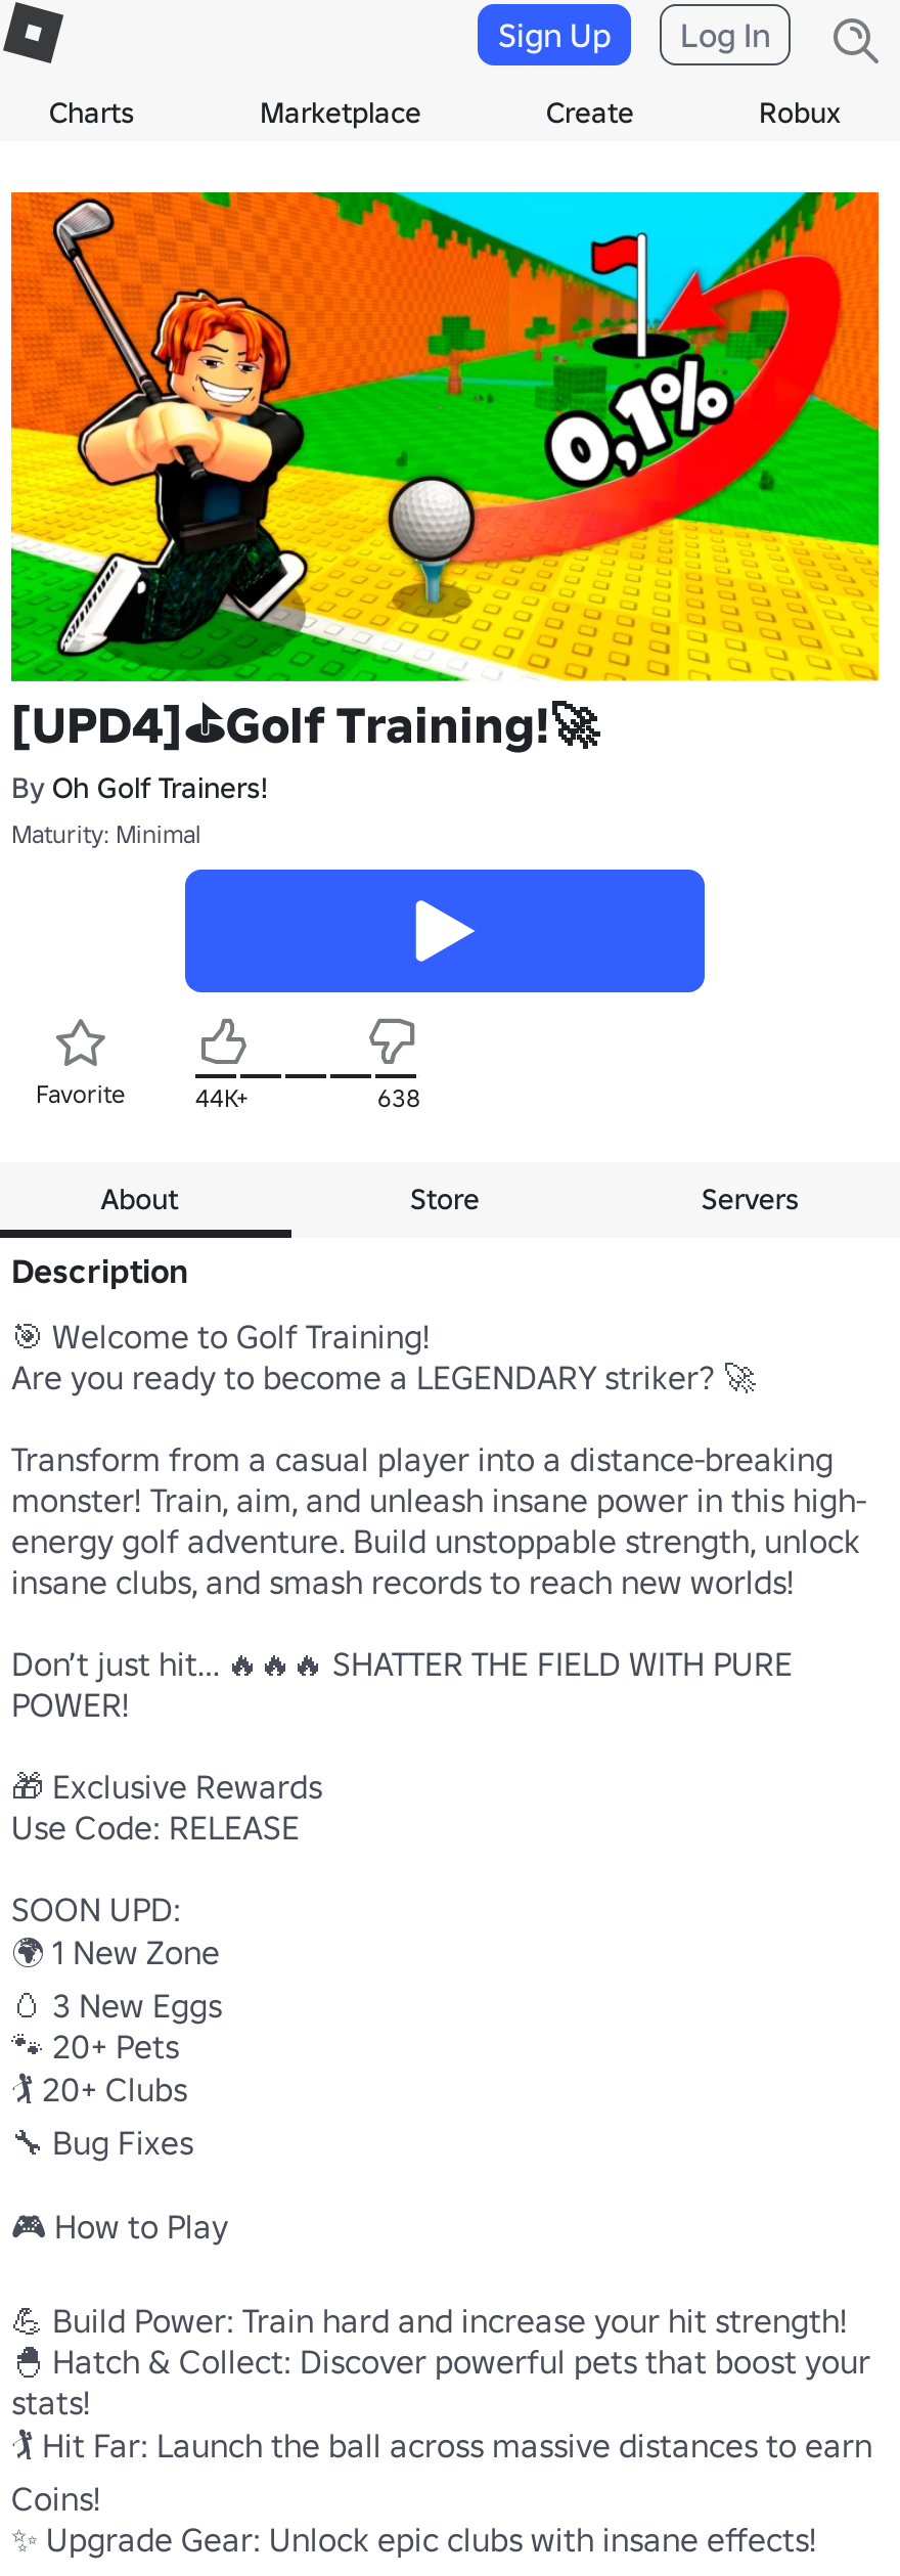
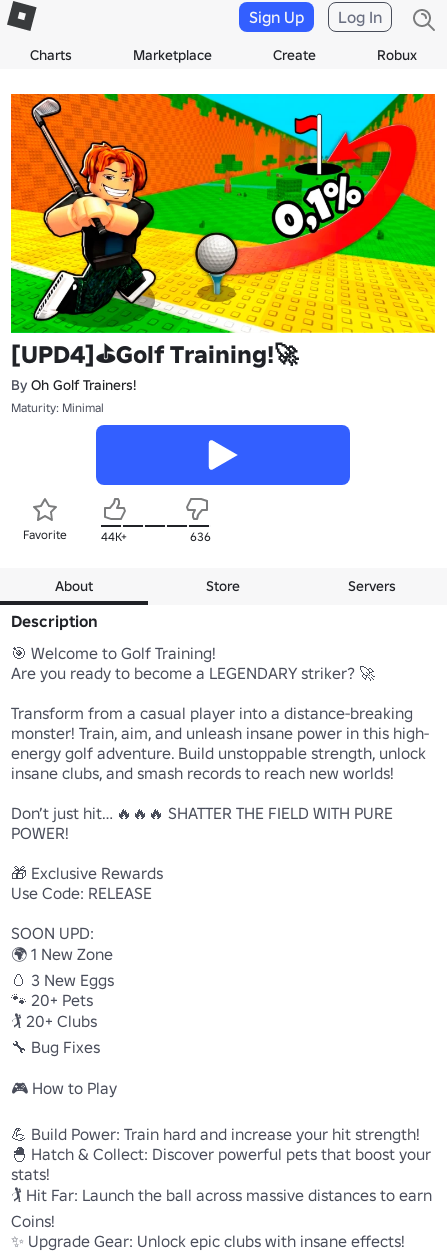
- 638
+ 636
